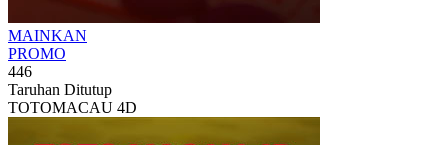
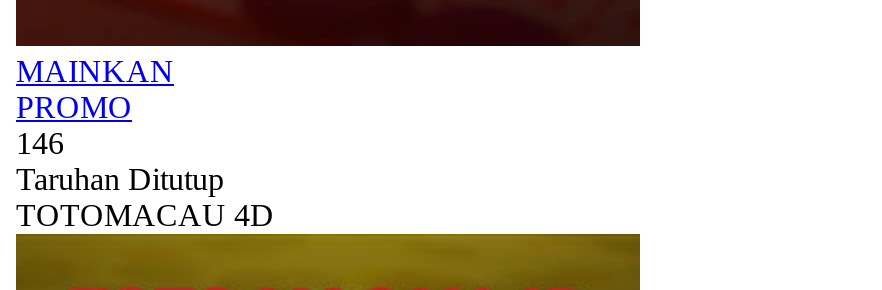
- 446
+ 146
